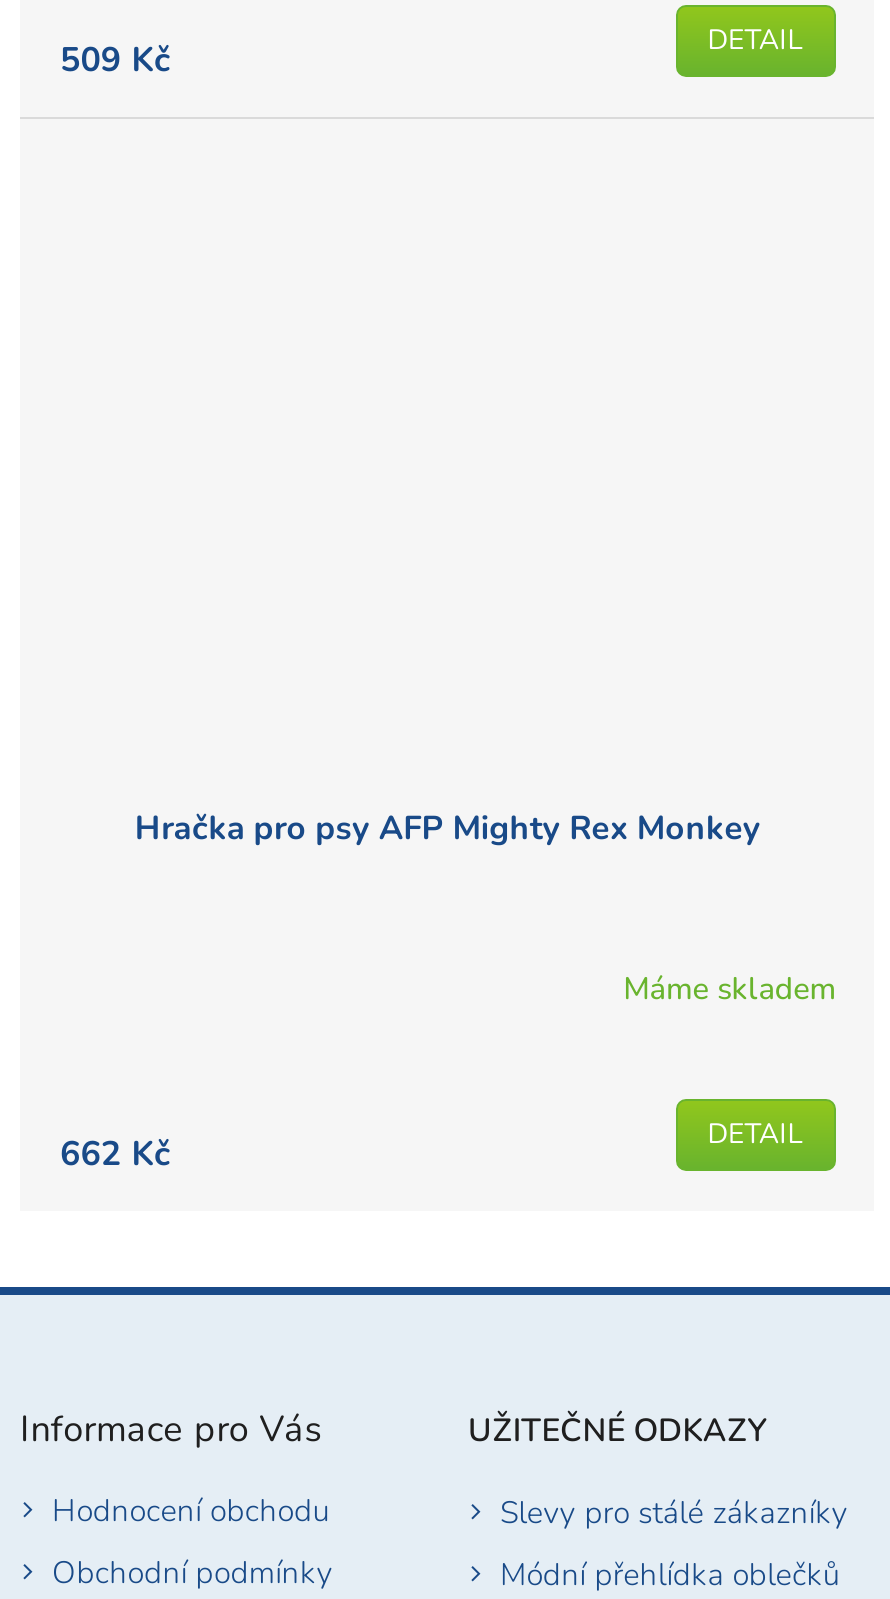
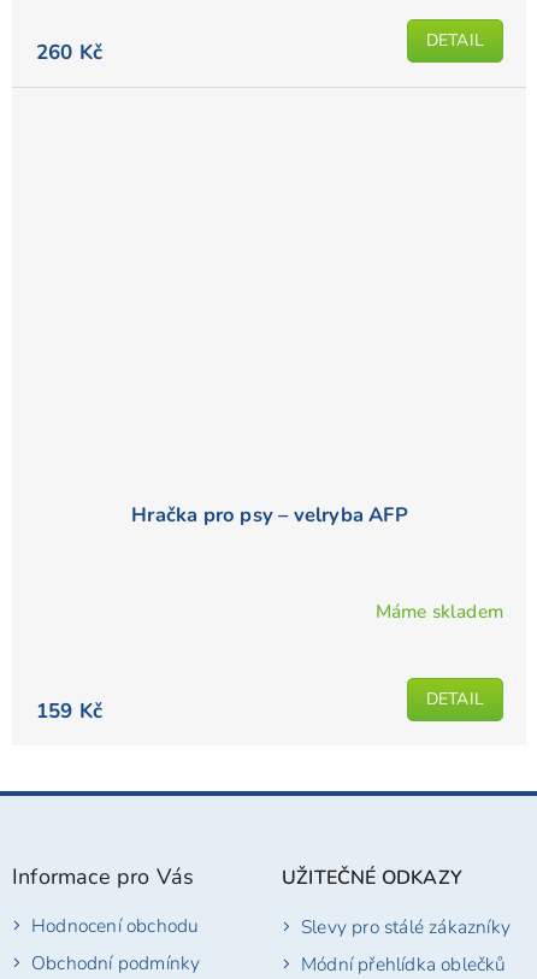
- 509 Kč
+ 260 Kč

- Hračka pro psy AFP Mighty Rex Monkey
+ Hračka pro psy – velryba AFP

- 662 Kč
+ 159 Kč
